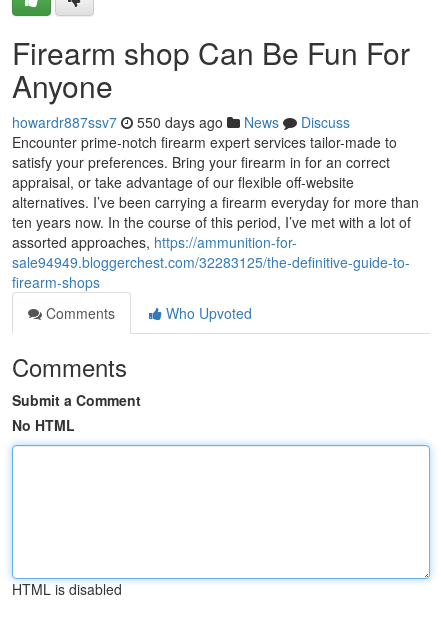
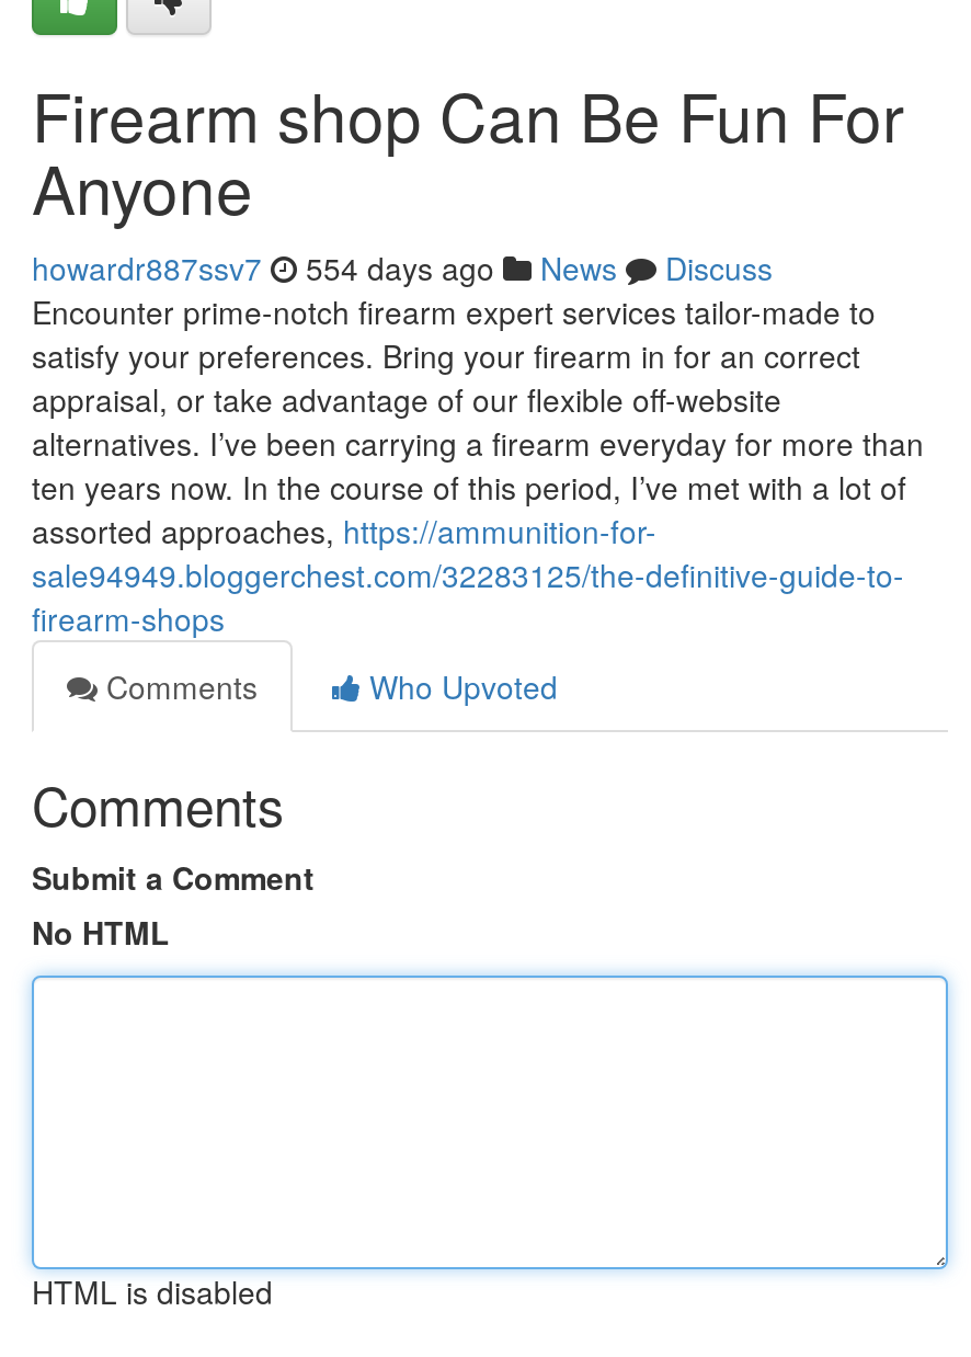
- howardr887ssv7 550 days ago News Discuss
+ howardr887ssv7 554 days ago News Discuss
